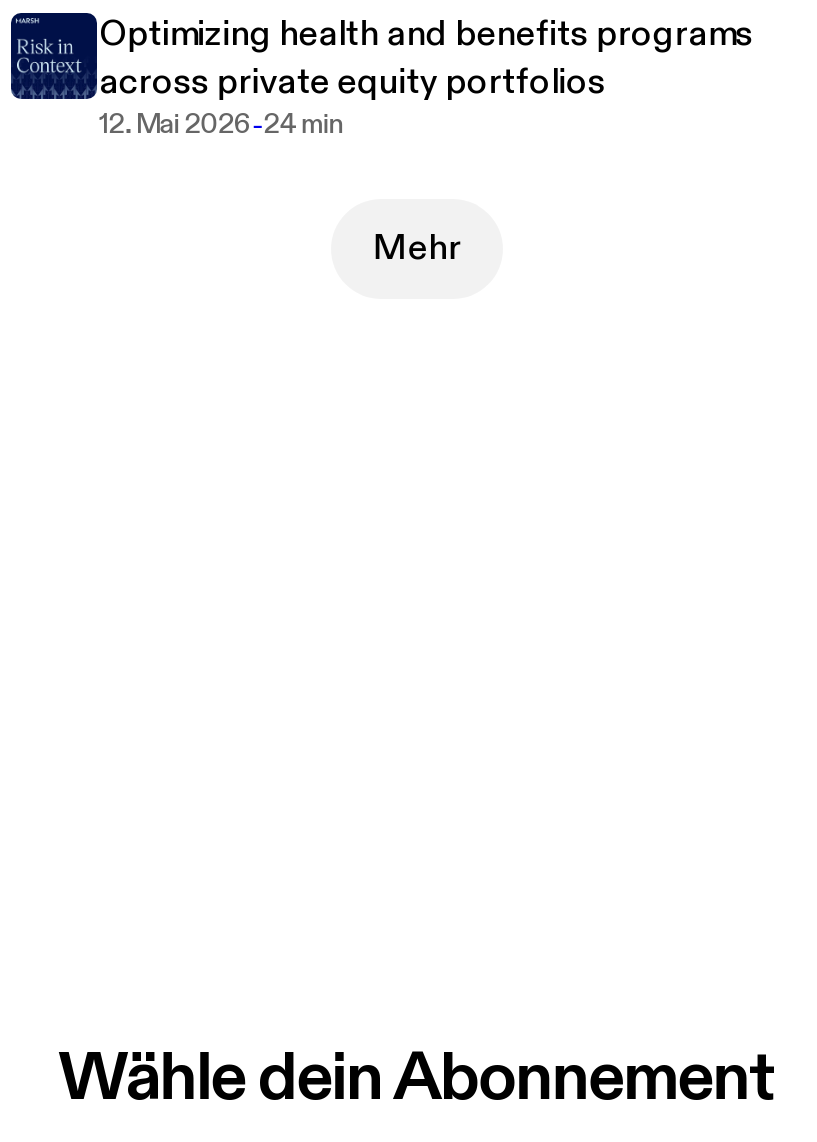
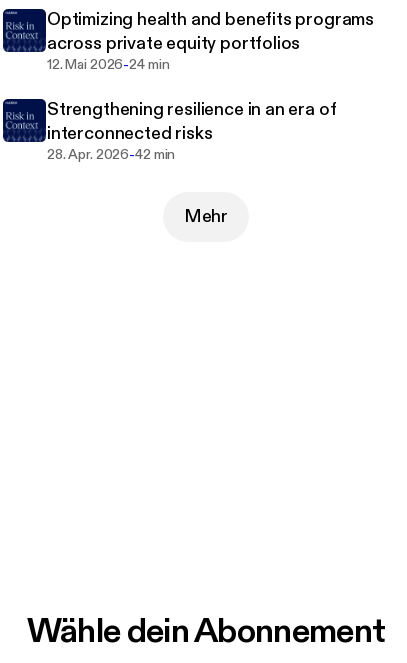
+ Strengthening resilience in an era of
+ interconnected risks
+ 28. Apr. 2026-42 min
